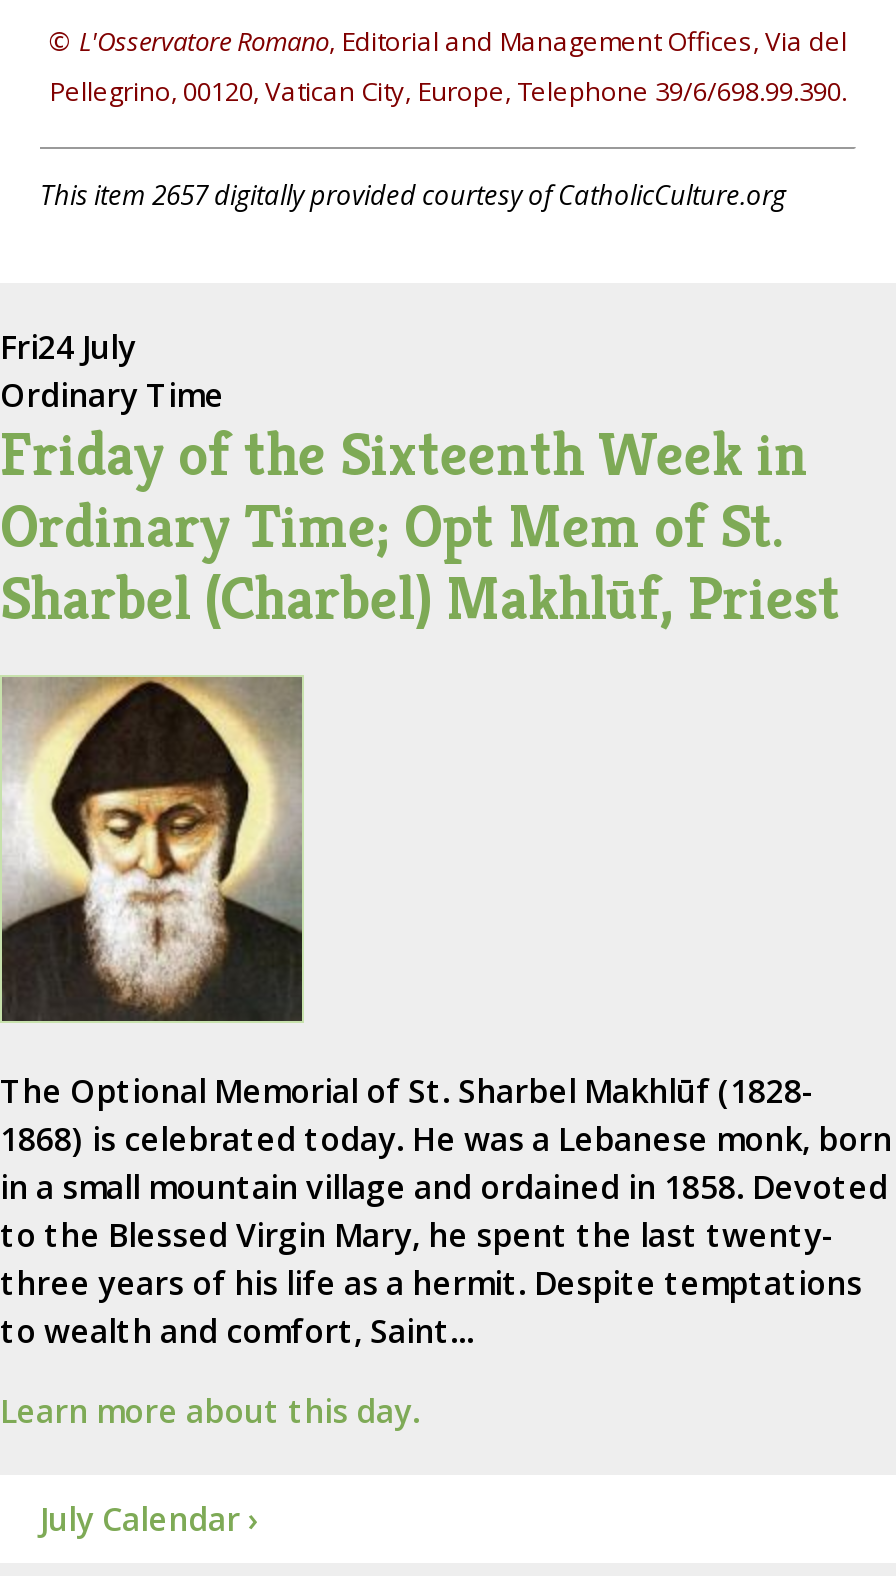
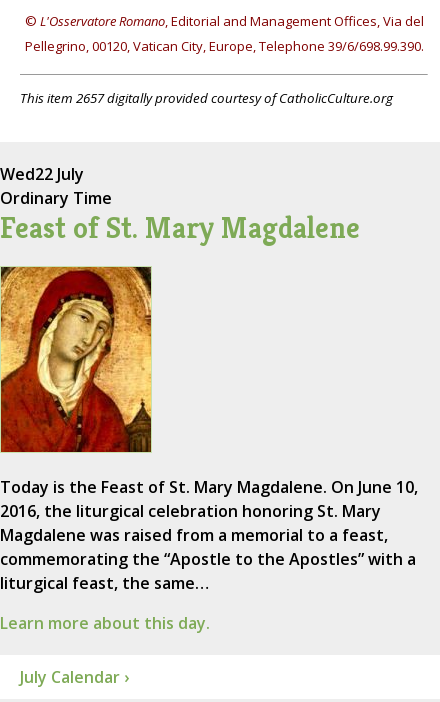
- Fri24 July
+ Wed22 July

- Friday of the Sixteenth Week in
- Ordinary Time; Opt Mem of St.
- Sharbel (Charbel) Makhlūf, Priest
+ Feast of St. Mary Magdalene

- [image]
+ [image]

- The Optional Memorial of St. Sharbel Makhlūf (1828-
- 1868) is celebrated today. He was a Lebanese monk, born
- in a small mountain village and ordained in 1858. Devoted
- to the Blessed Virgin Mary, he spent the last twenty-
- three years of his life as a hermit. Despite temptations
- to wealth and comfort, Saint…
+ Today is the Feast of St. Mary Magdalene. On June 10,
+ 2016, the liturgical celebration honoring St. Mary
+ Magdalene was raised from a memorial to a feast,
+ commemorating the “Apostle to the Apostles” with a
+ liturgical feast, the same…
